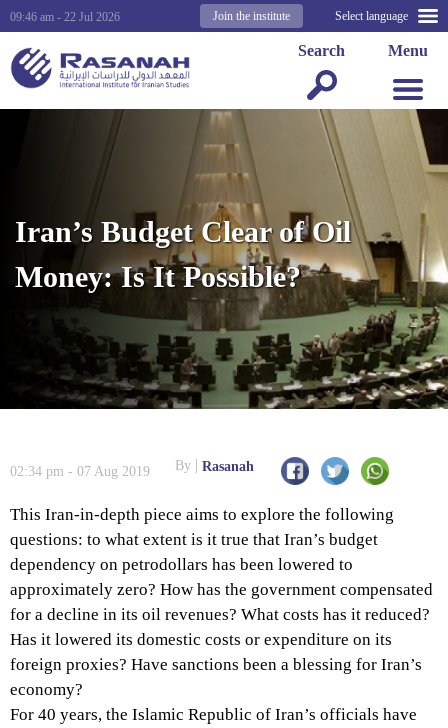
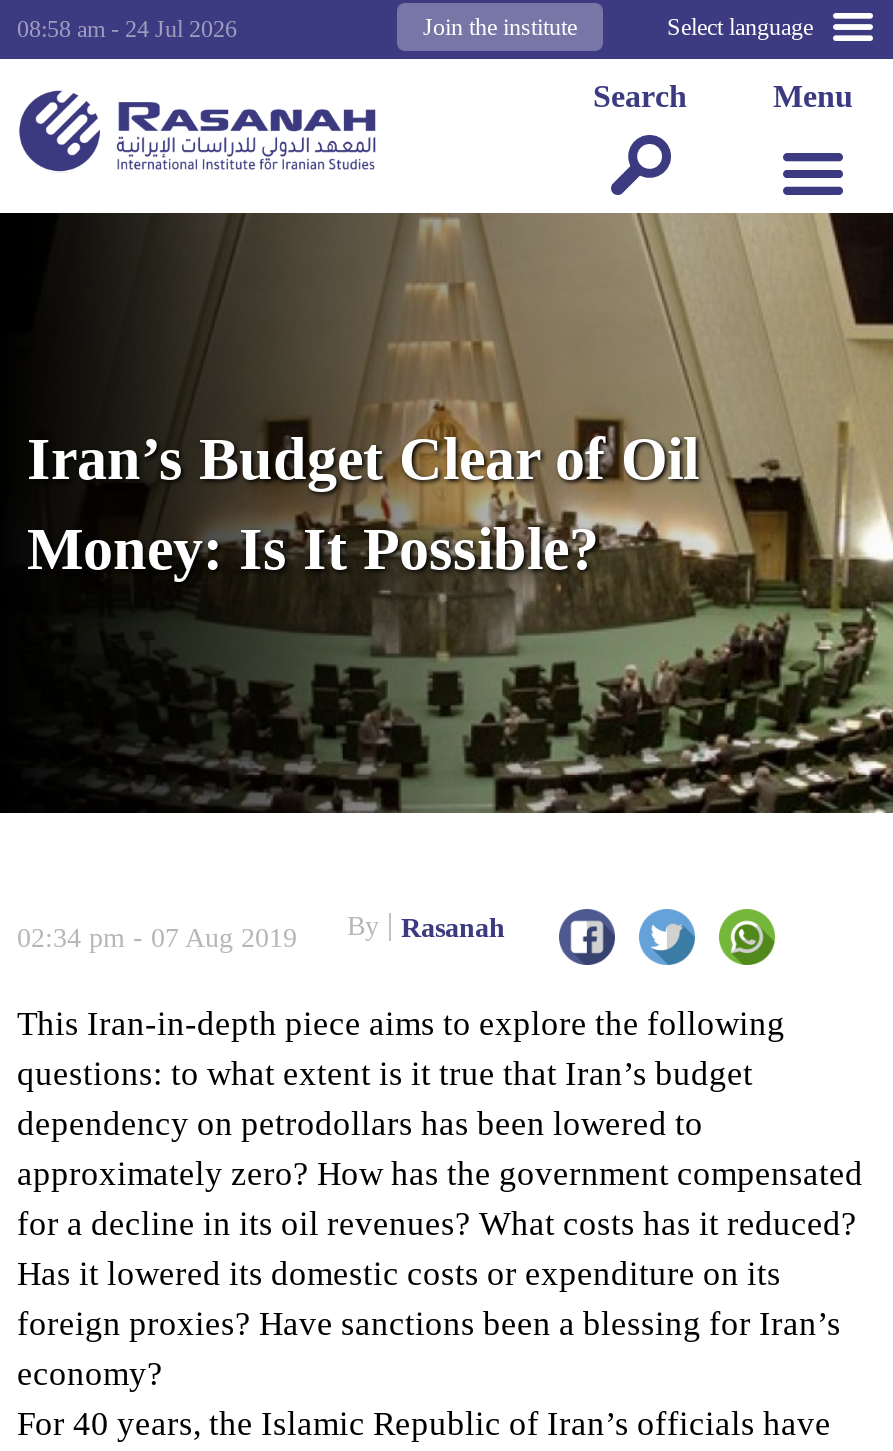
- 09:46 am - 22 Jul 2026
+ 08:58 am - 24 Jul 2026
